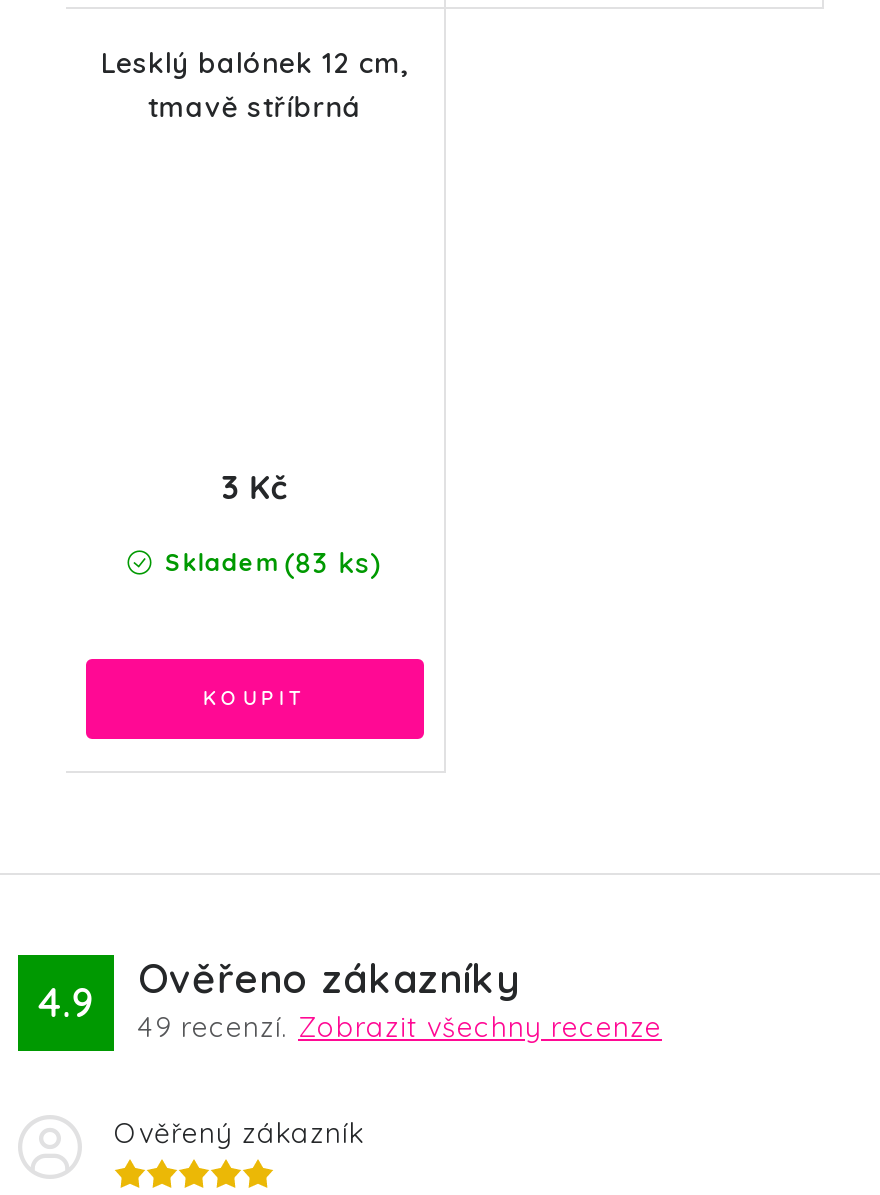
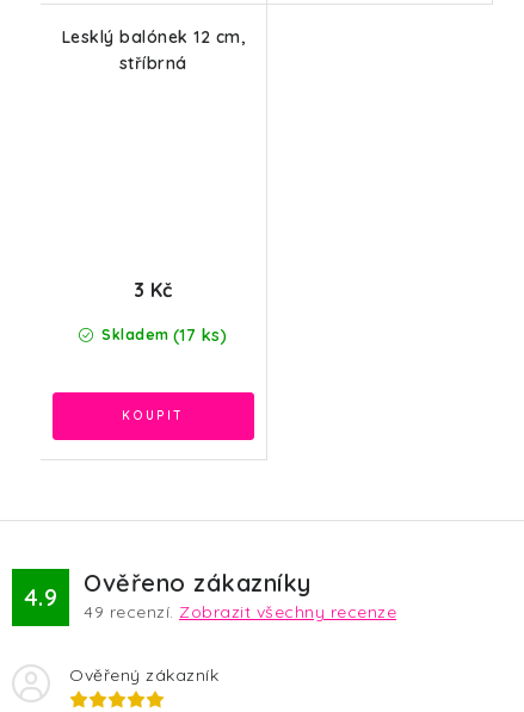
- tmavě stříbrná
+ stříbrná

- Skladem (83 ks)
+ Skladem (17 ks)
